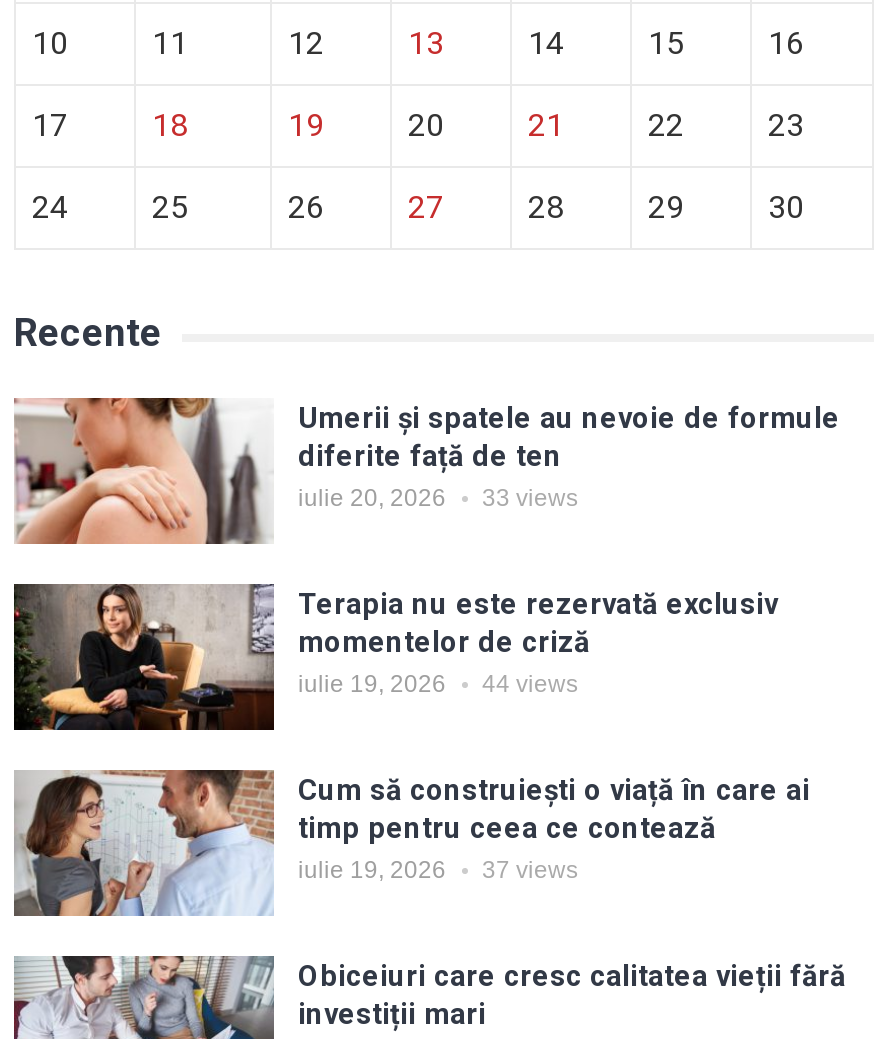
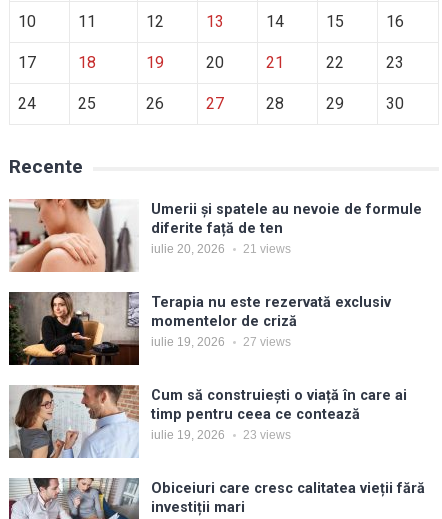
- iulie 20, 2026 33 views
+ iulie 20, 2026 21 views

- iulie 19, 2026 44 views
+ iulie 19, 2026 27 views

- iulie 19, 2026 37 views
+ iulie 19, 2026 23 views
